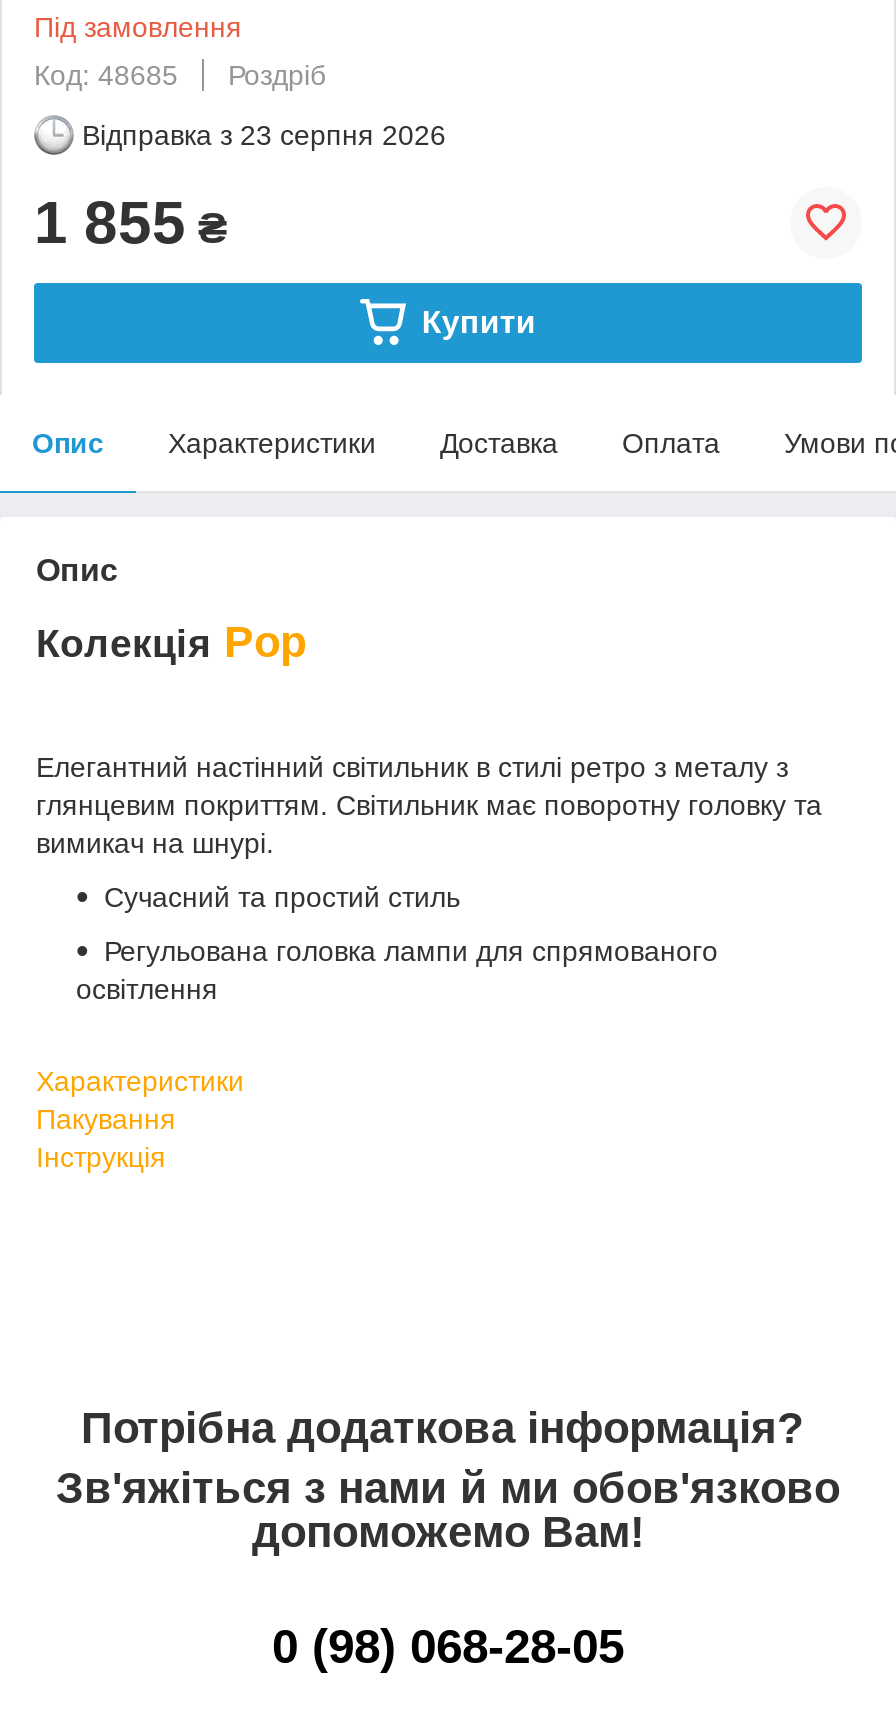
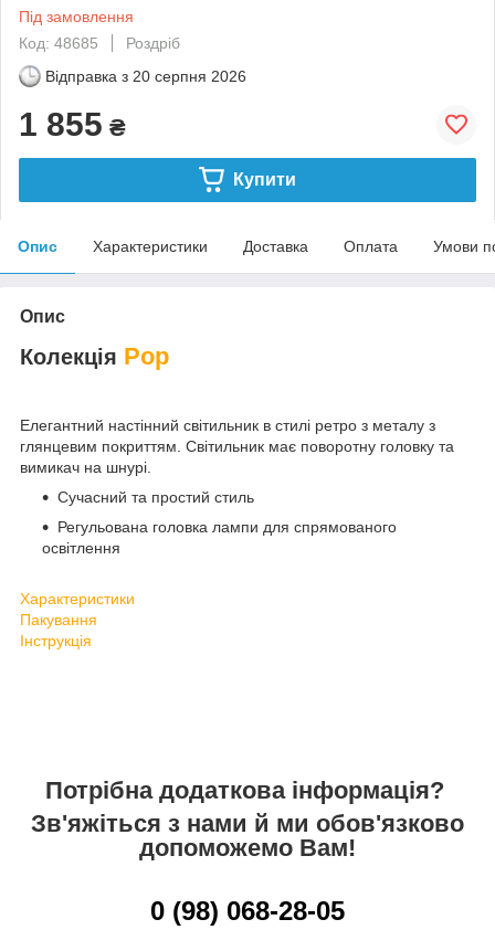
- Відправка з 23 серпня 2026
+ Відправка з 20 серпня 2026
